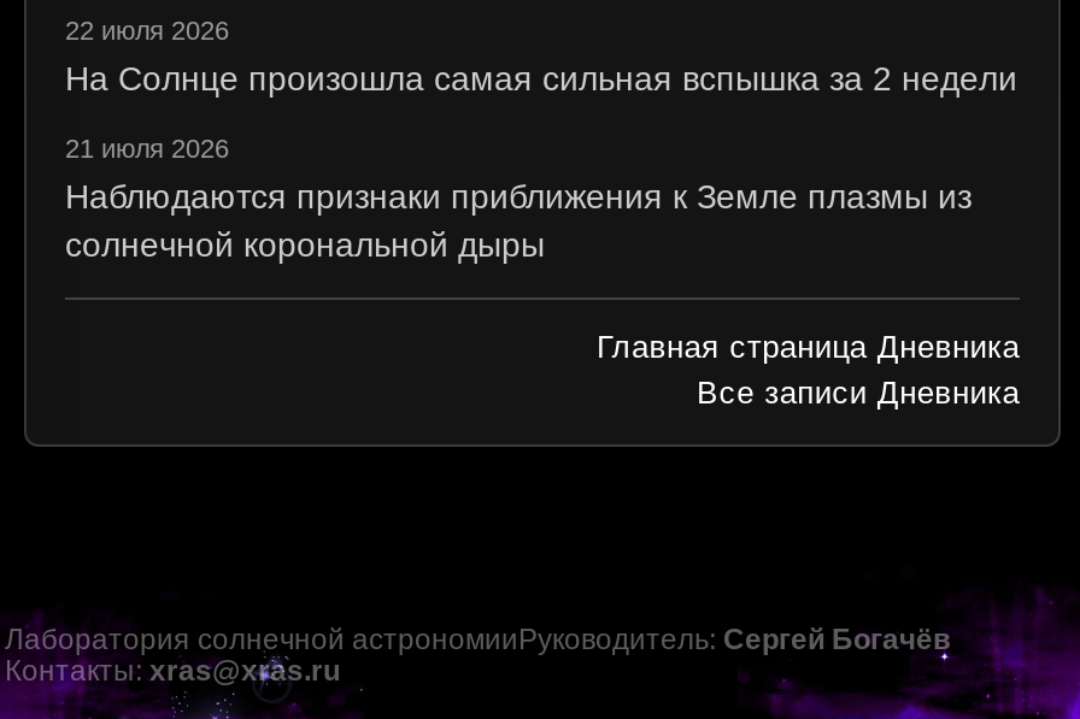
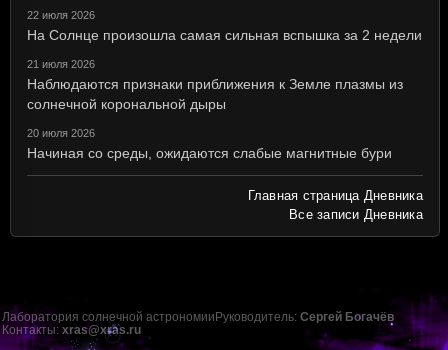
+ 20 июля 2026
+ Начиная со среды, ожидаются слабые магнитные бури
